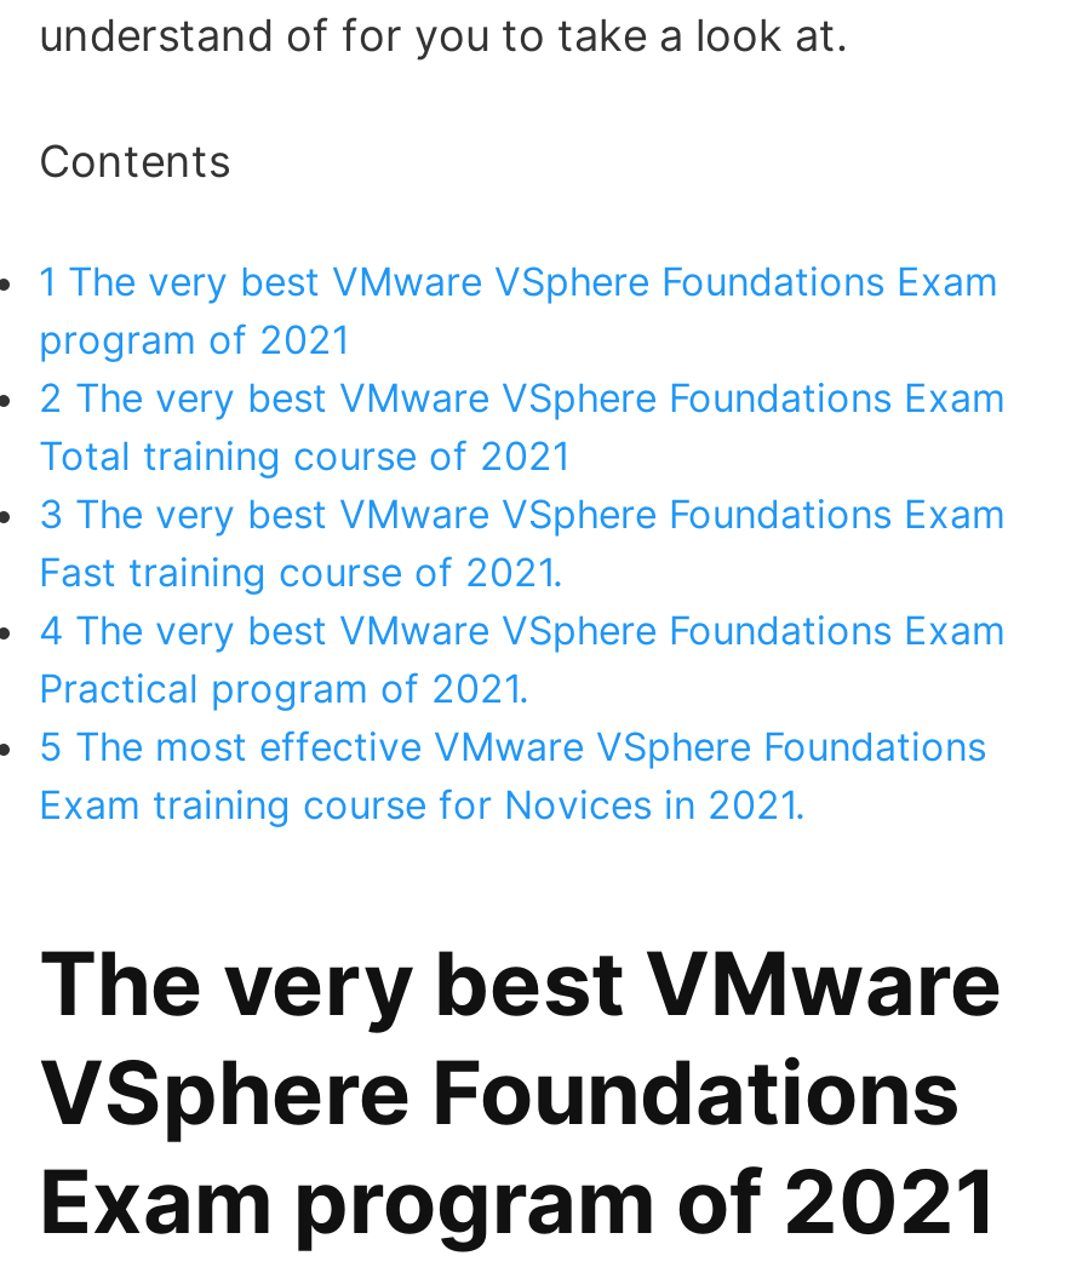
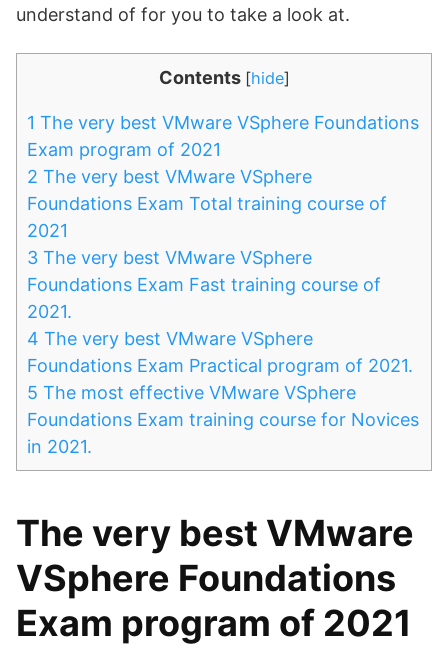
- Contents
+ Contents [hide]
